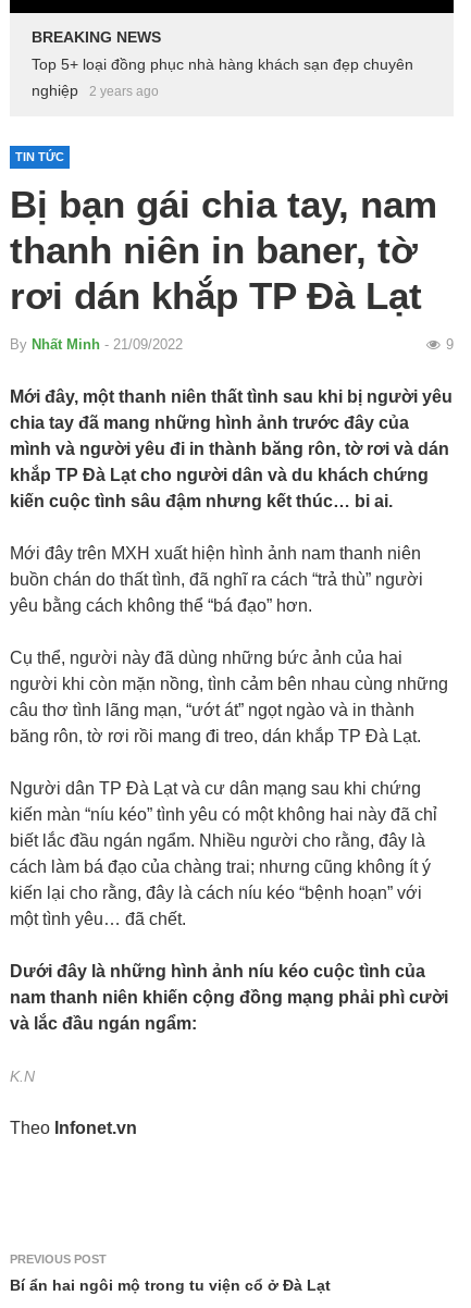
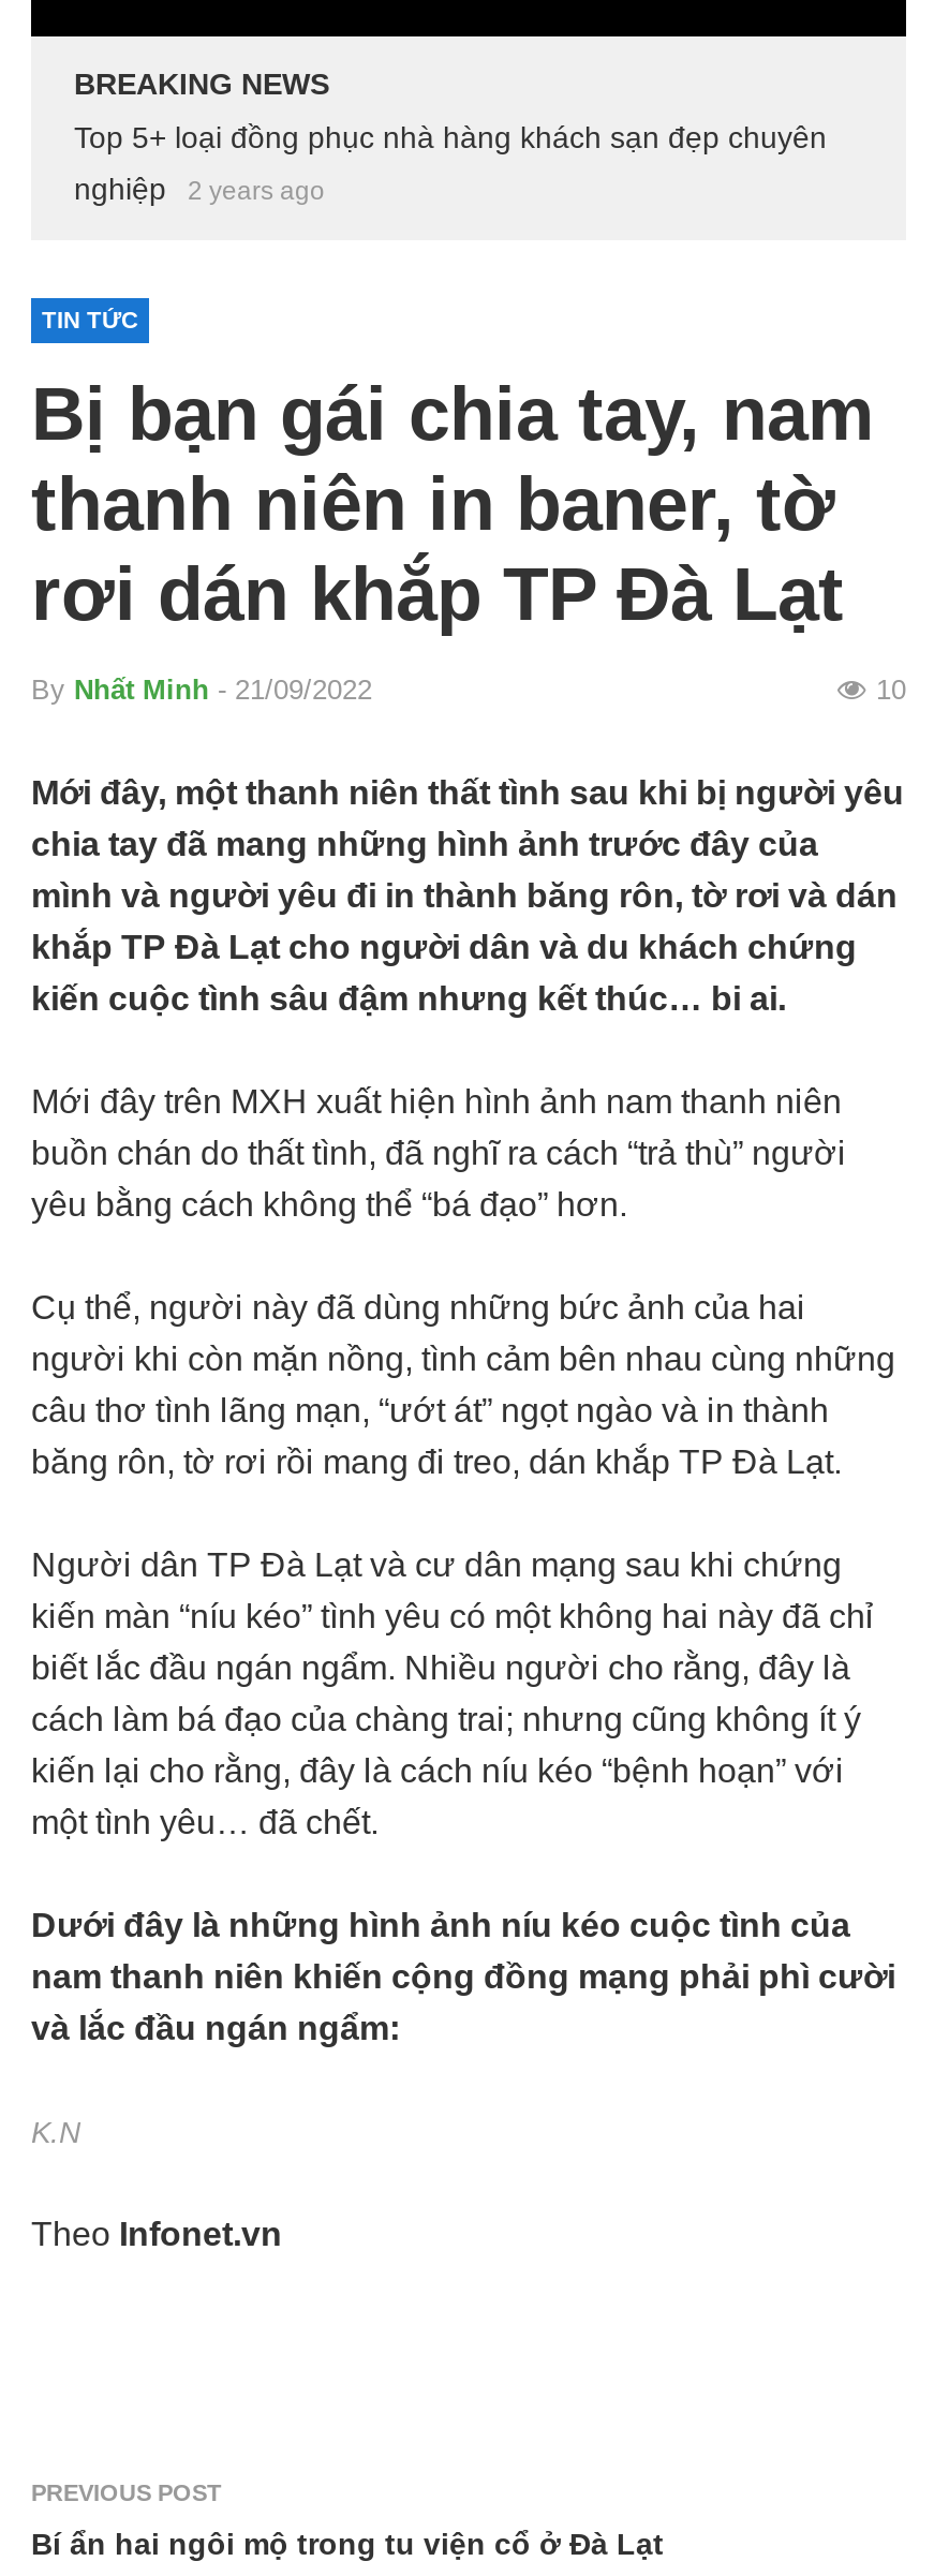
- 9
+ 10
